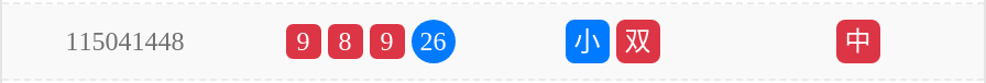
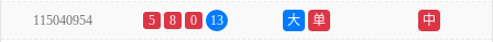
- 115041448
+ 115040954

- 9
+ 5

- 9
- 26
- 小
- 双
+ 0
+ 13
+ 大
+ 单
